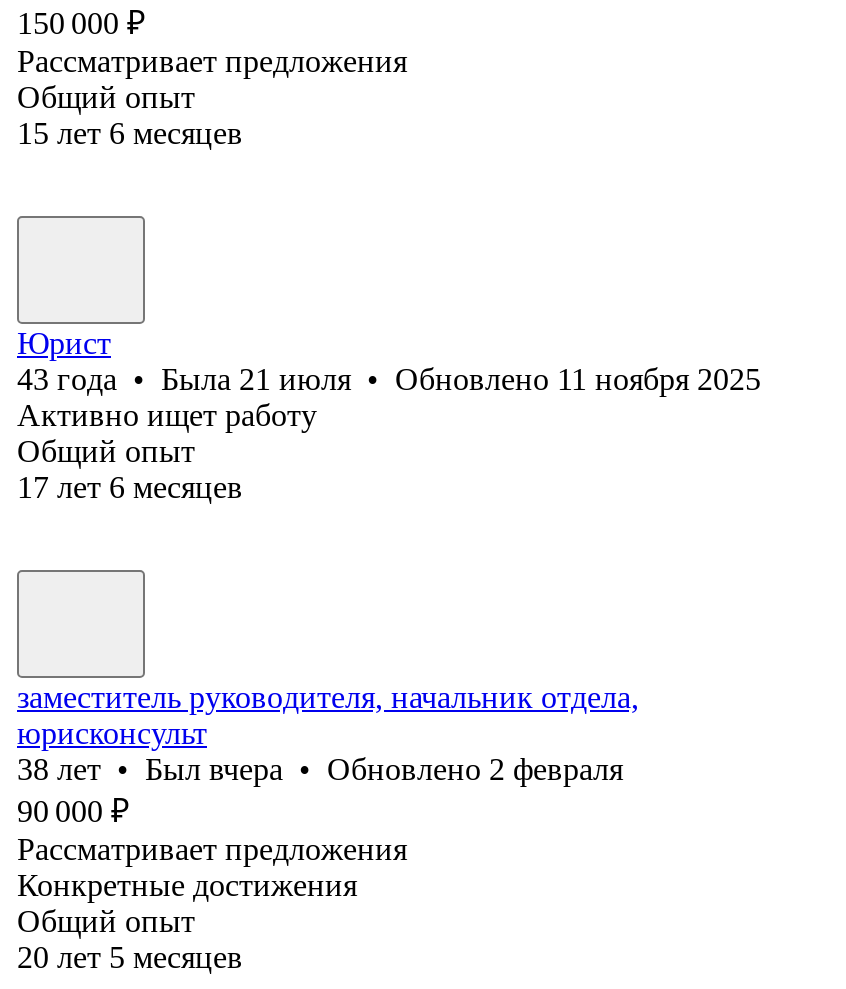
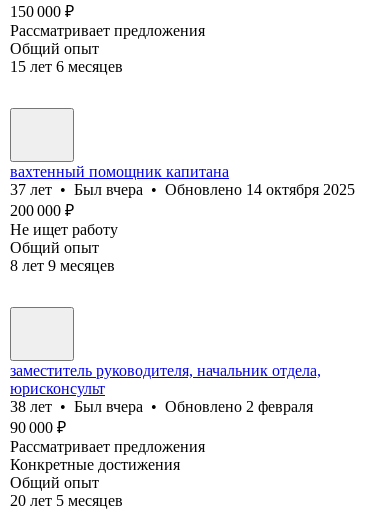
- Юрист
- 43 года • Была 21 июля • Обновлено 11 ноября 2025
- Активно ищет работу
+ вахтенный помощник капитана
+ 37 лет • Был вчера • Обновлено 14 октября 2025
+ 200 000 ₽
+ Не ищет работу

- 17 лет 6 месяцев
+ 8 лет 9 месяцев
